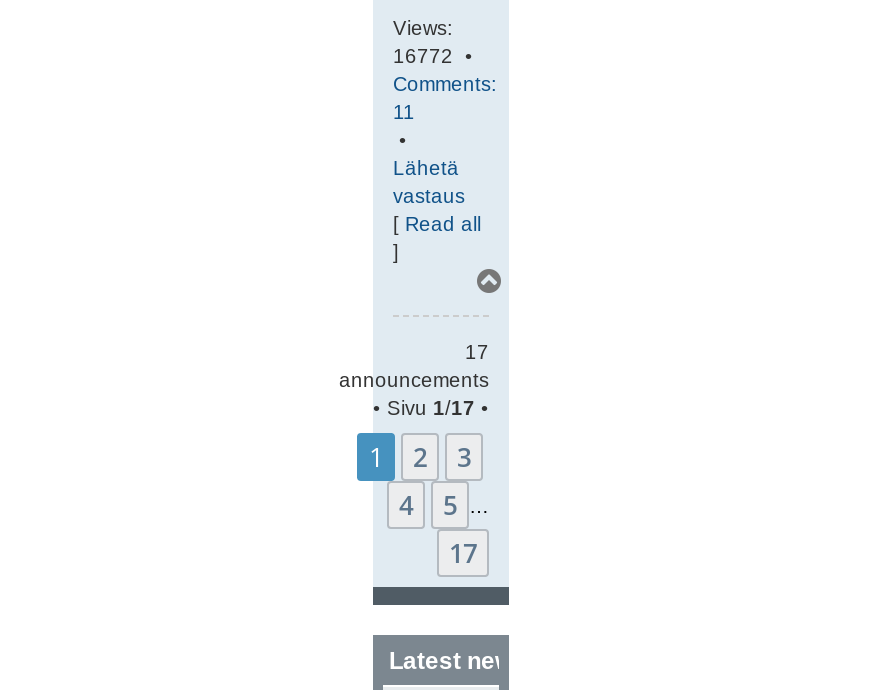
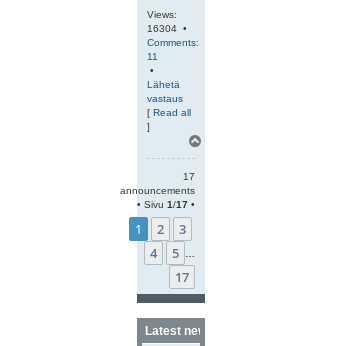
- 16772 •
+ 16304 •
